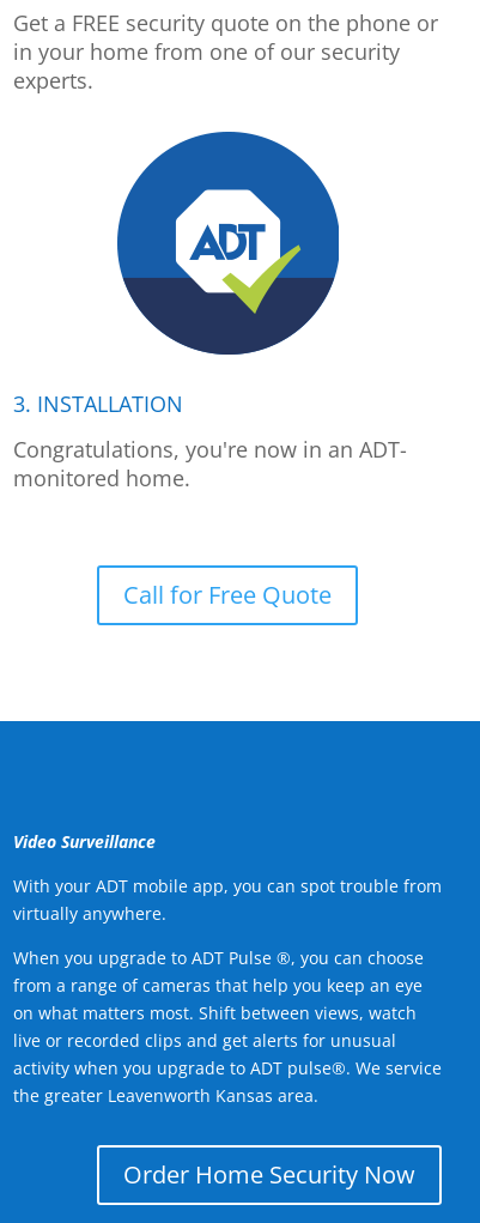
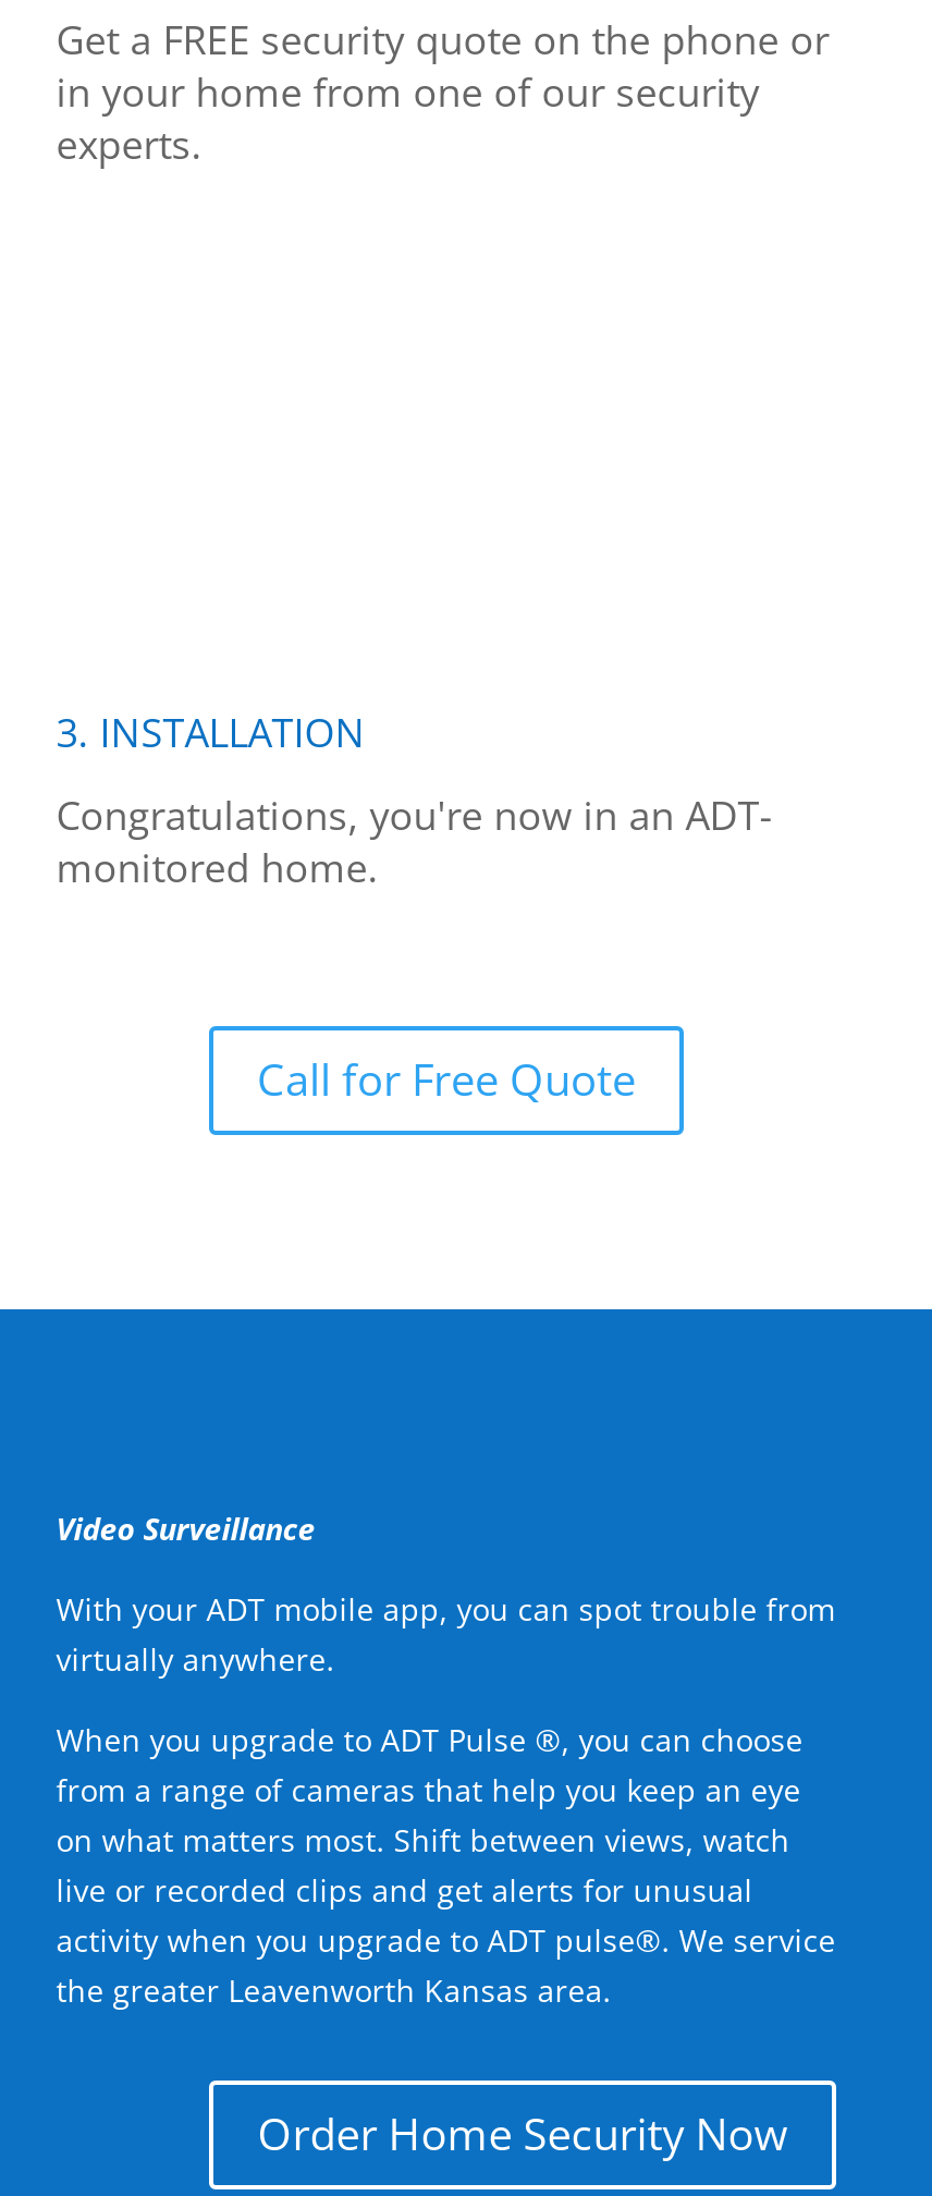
- [image]
